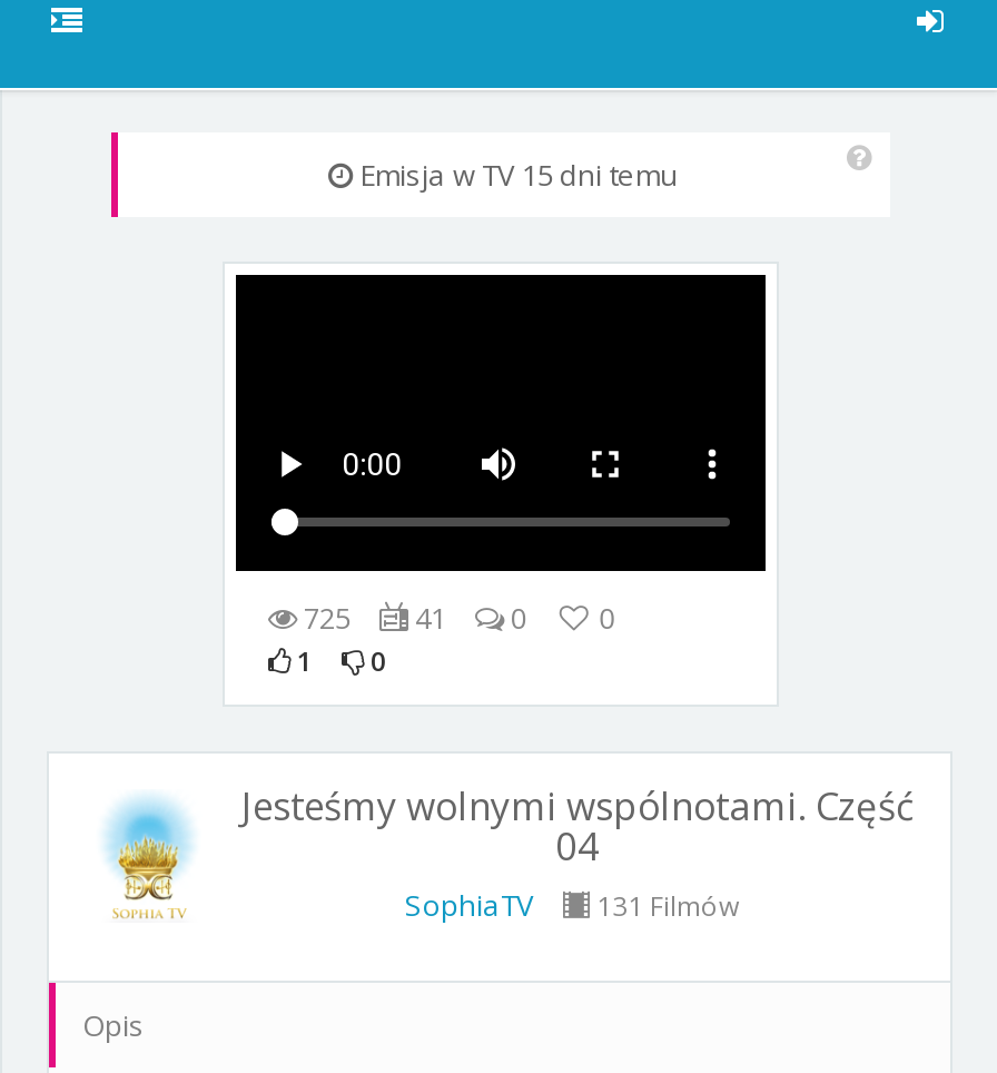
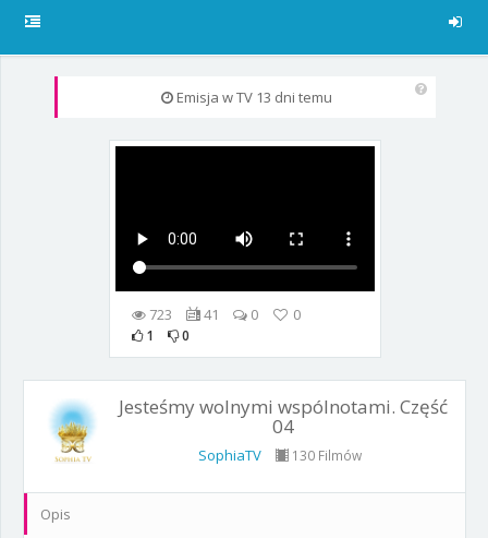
- Emisja w TV 15 dni temu
+ Emisja w TV 13 dni temu

- 725 41 0 0
+ 723 41 0 0

- SophiaTV 131 Filmów
+ SophiaTV 130 Filmów
